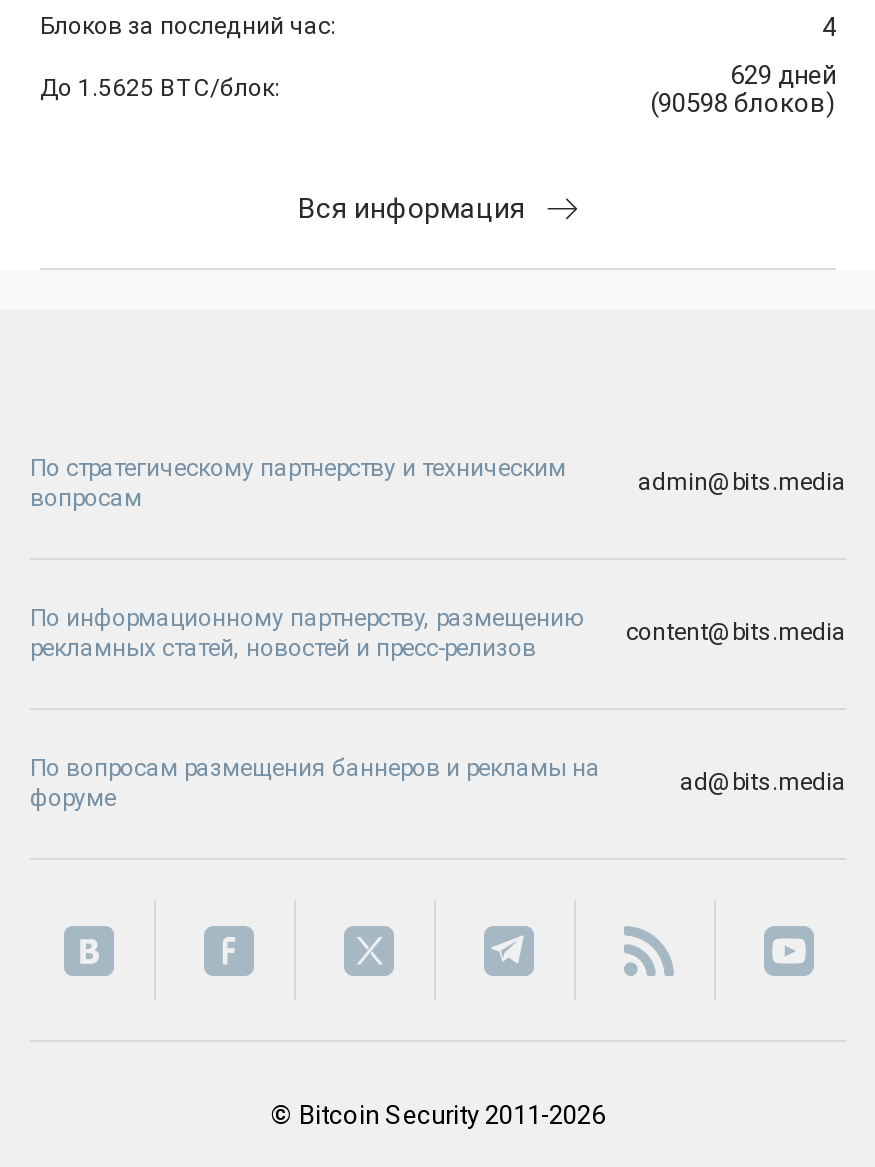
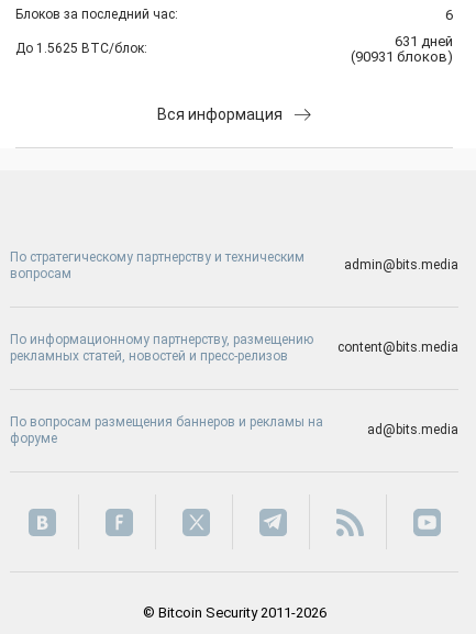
- 4
+ 6

- 629 дней
+ 631 дней

- (90598 блоков)
+ (90931 блоков)
